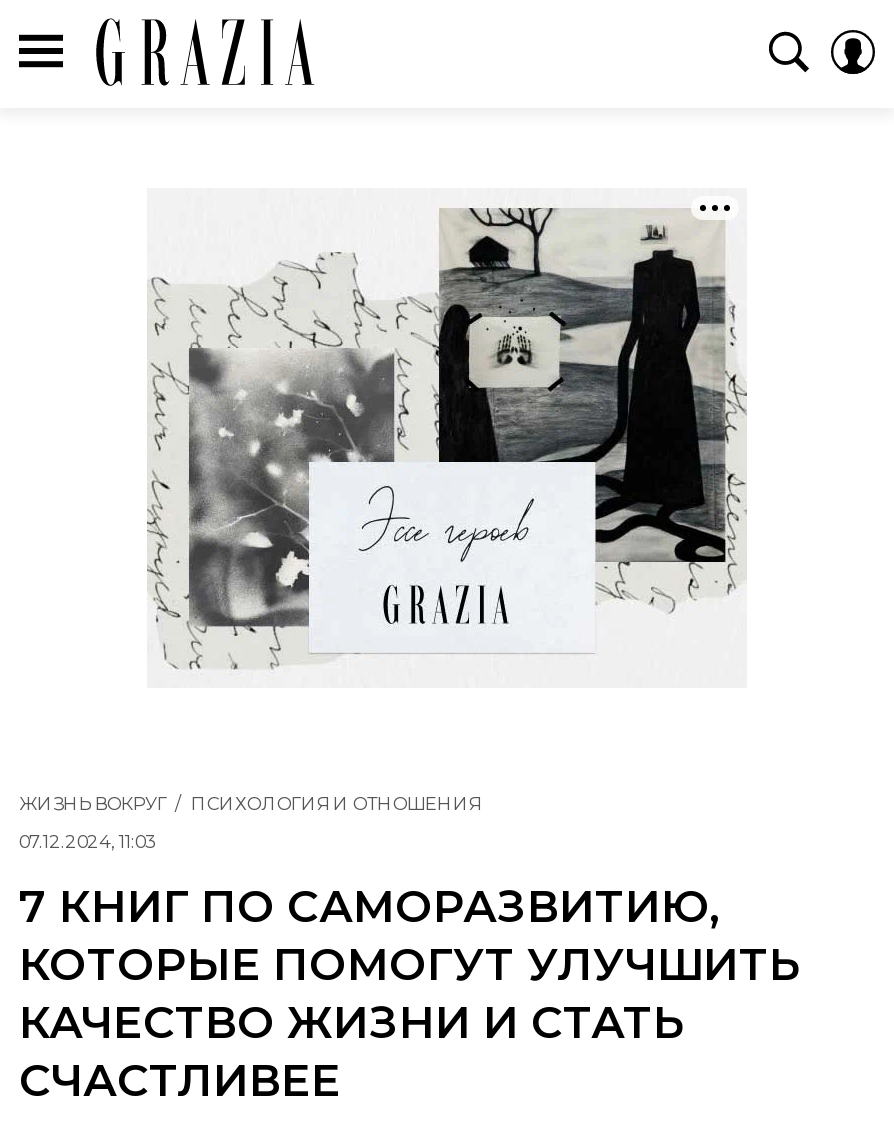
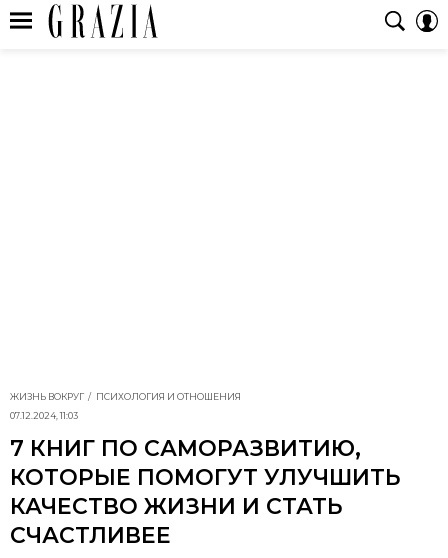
- [image]
